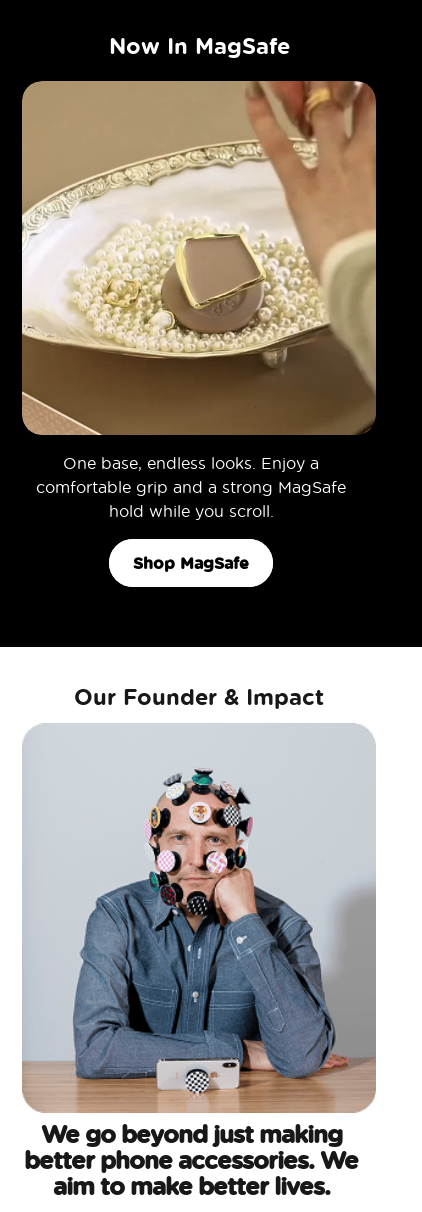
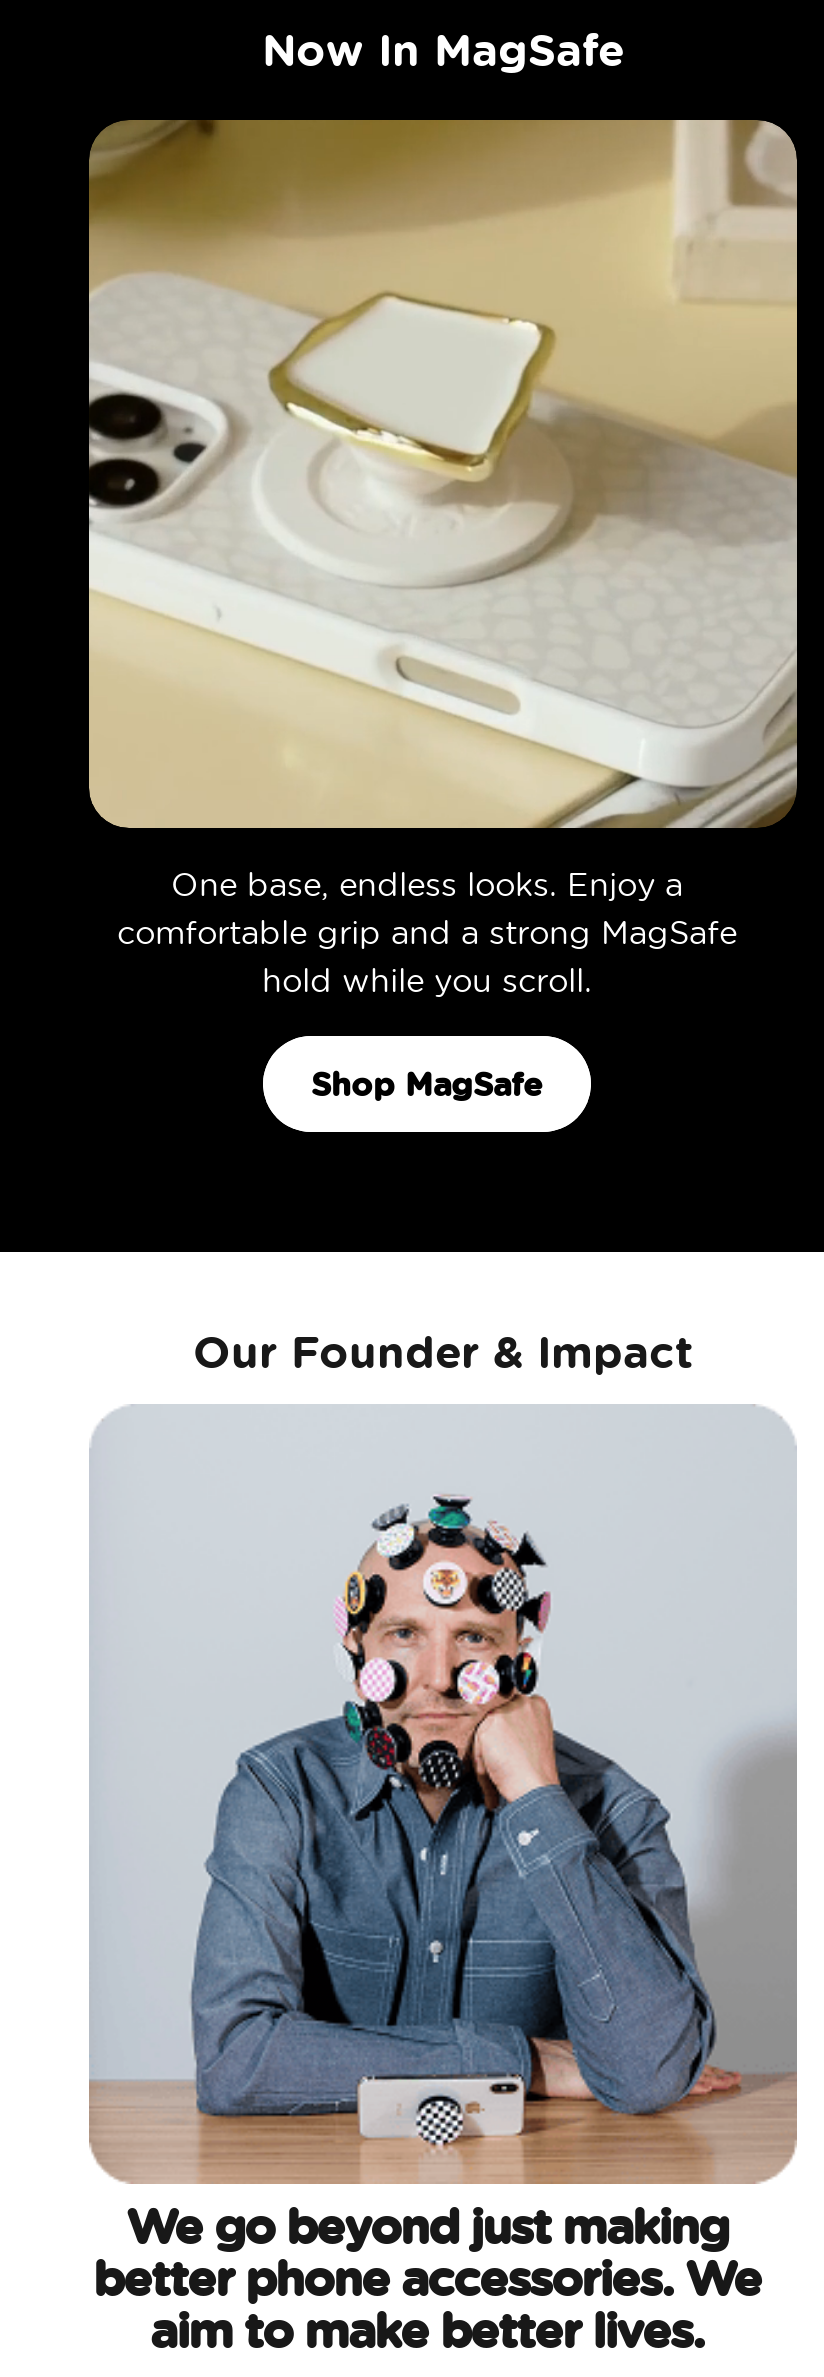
- [image]
+ [image]
